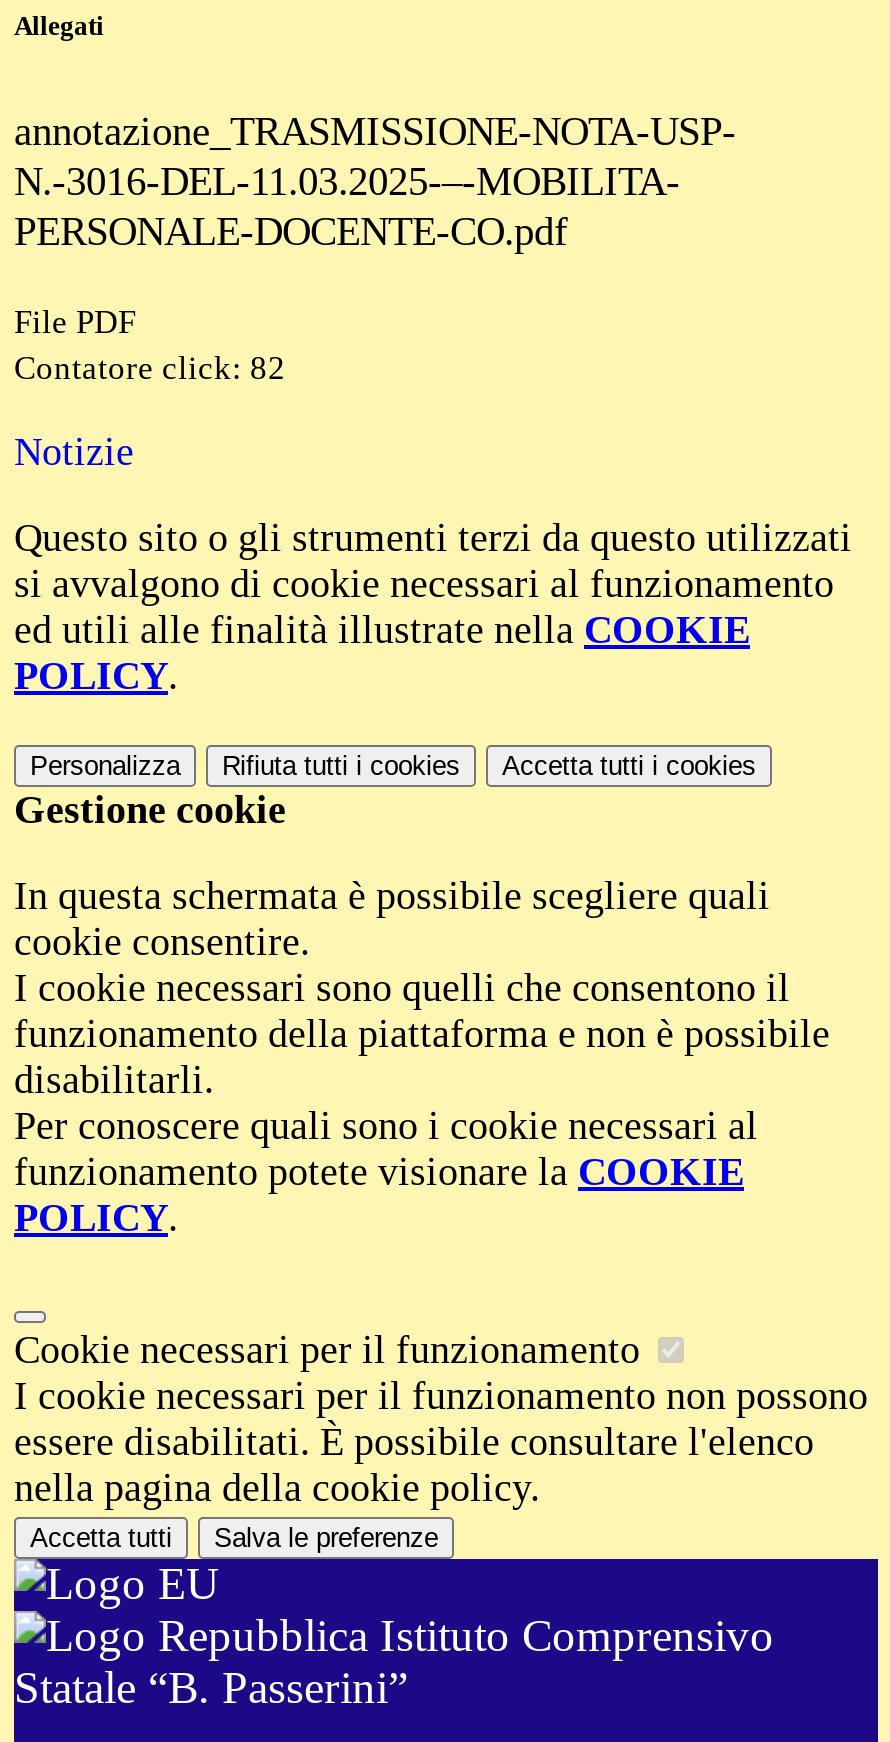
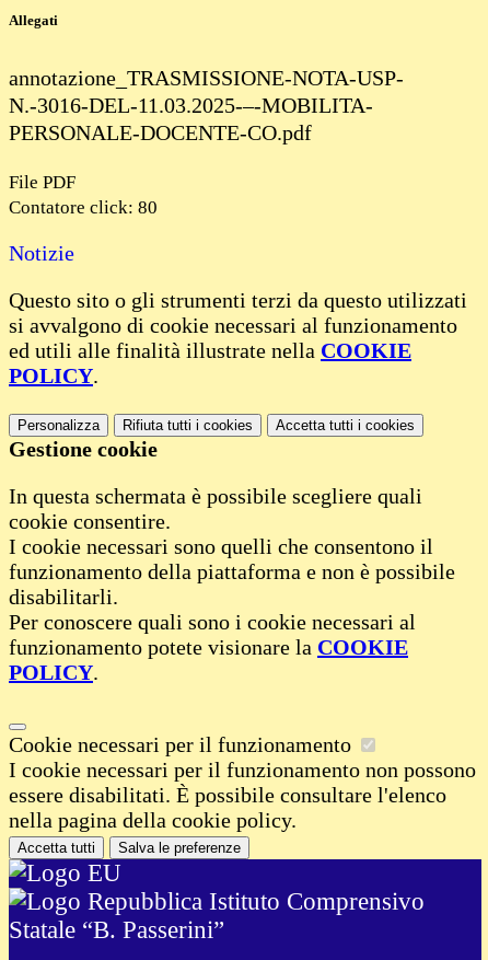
- Contatore click: 82
+ Contatore click: 80
